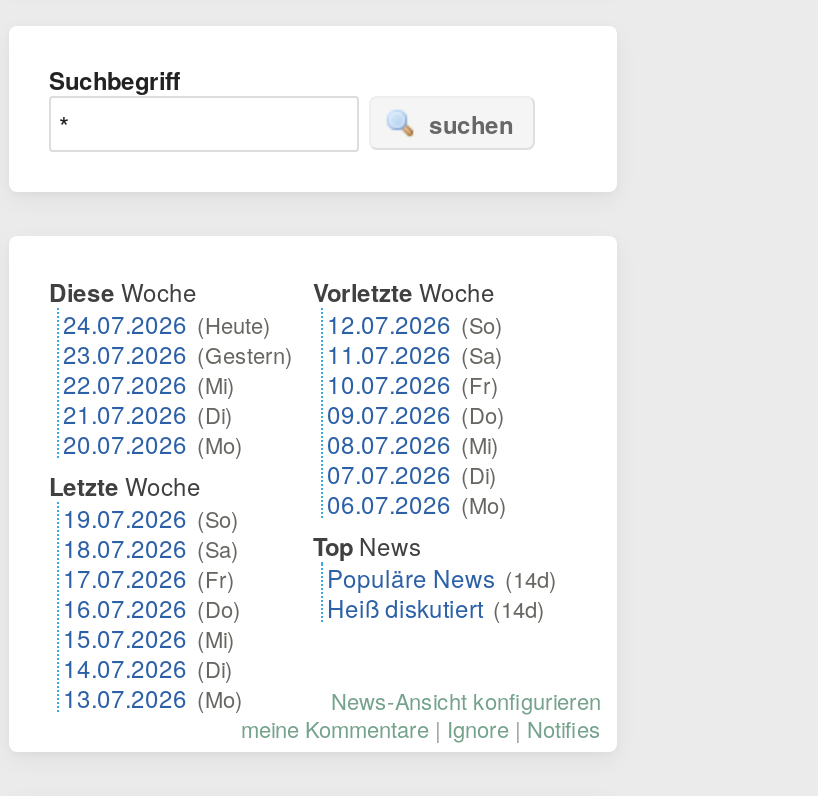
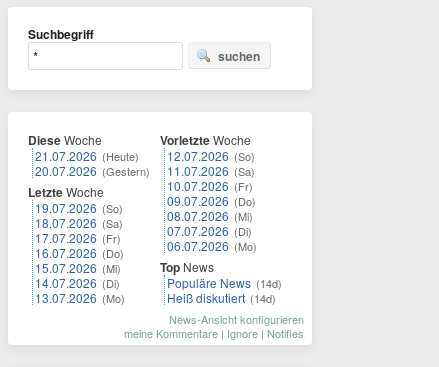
- 24.07.2026 (Heute)
- 23.07.2026 (Gestern)
- 22.07.2026 (Mi)
- 21.07.2026 (Di)
- 20.07.2026 (Mo)
+ 21.07.2026 (Heute)
+ 20.07.2026 (Gestern)

moved up: Letzte Woche | 19.07.2026 (So) | 18.07.2026 (Sa) | 17.07.2026 (Fr) | 16.07.2026 (Do) | 15.07.2026 (Mi) | 14.07.2026 (Di) | 13.07.2026 (Mo)
